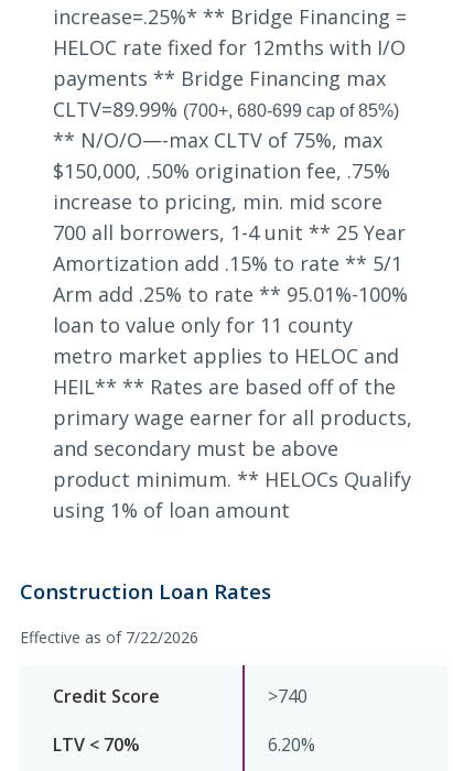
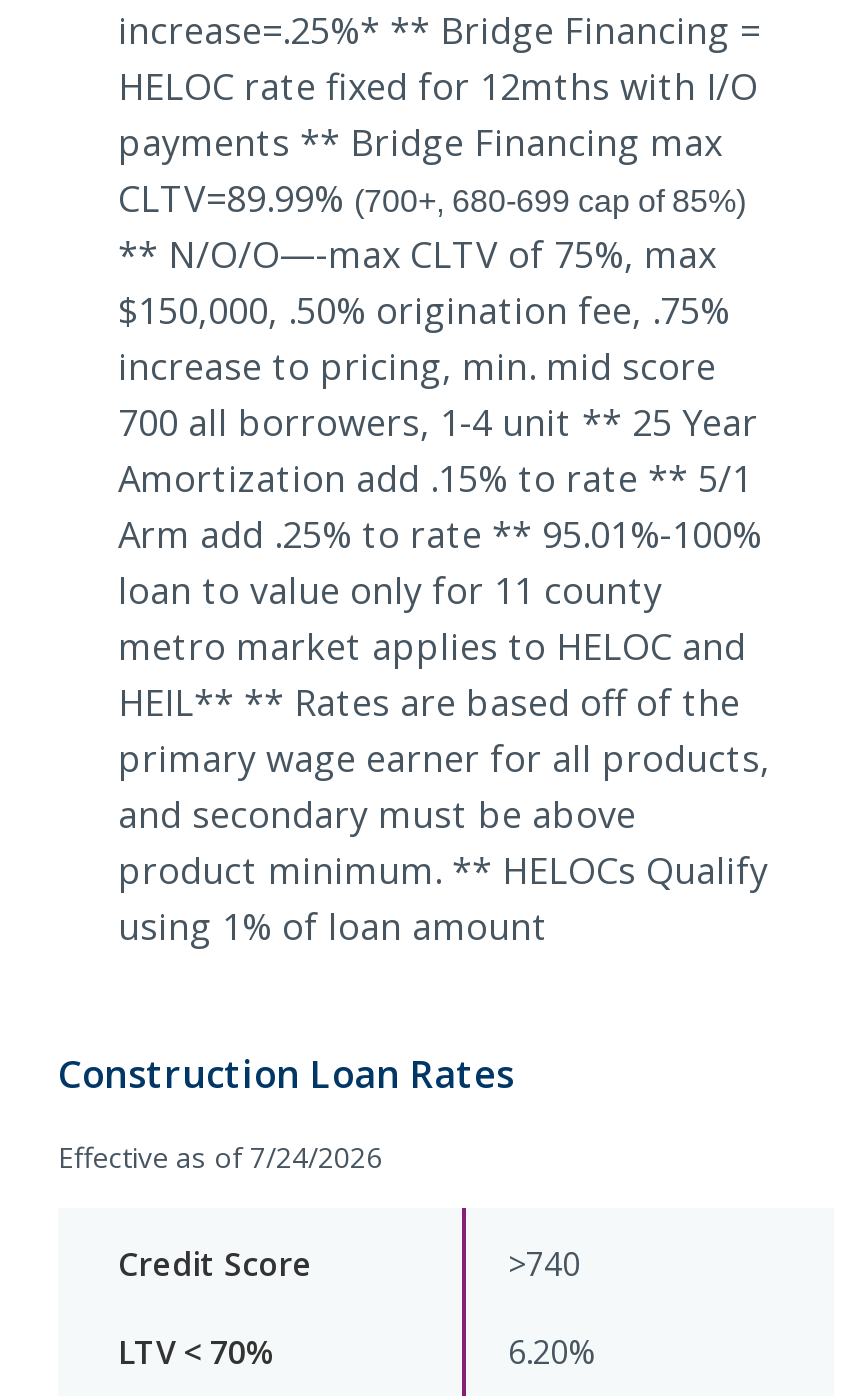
- Effective as of 7/22/2026
+ Effective as of 7/24/2026
